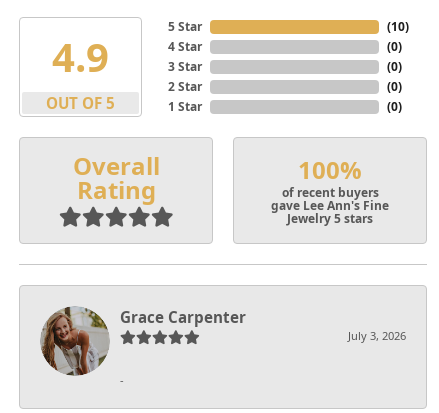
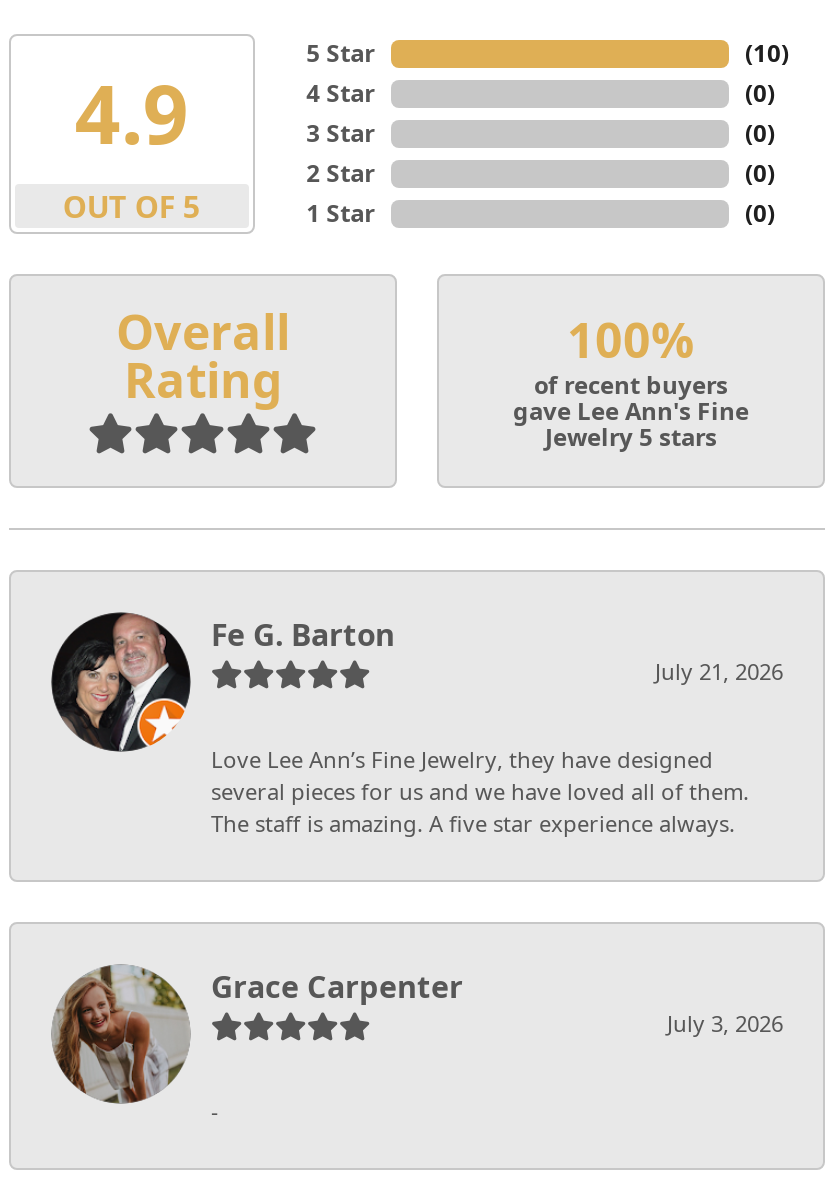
+ [image]
+ Fe G. Barton
+ July 21, 2026
+ Love Lee Ann’s Fine Jewelry, they have designed
+ several pieces for us and we have loved all of them.
+ The staff is amazing. A five star experience always.
